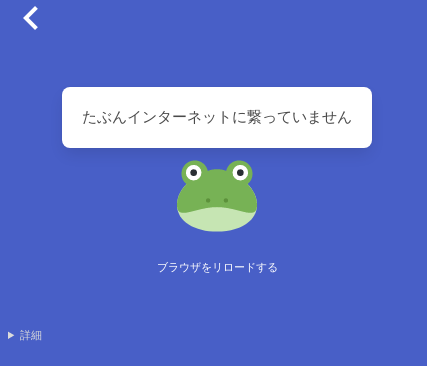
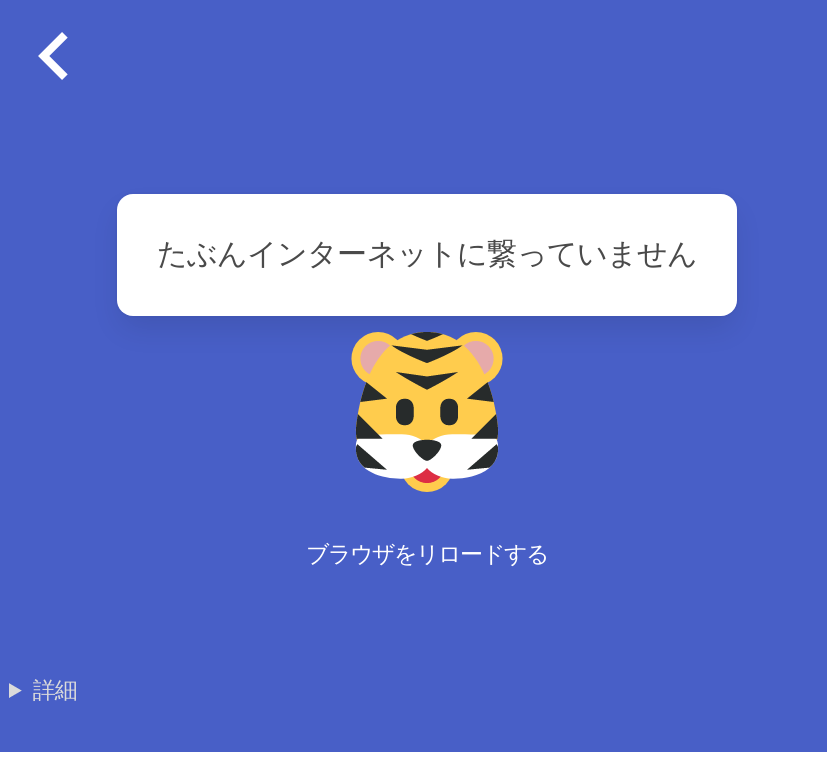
- [image]
+ [image]
